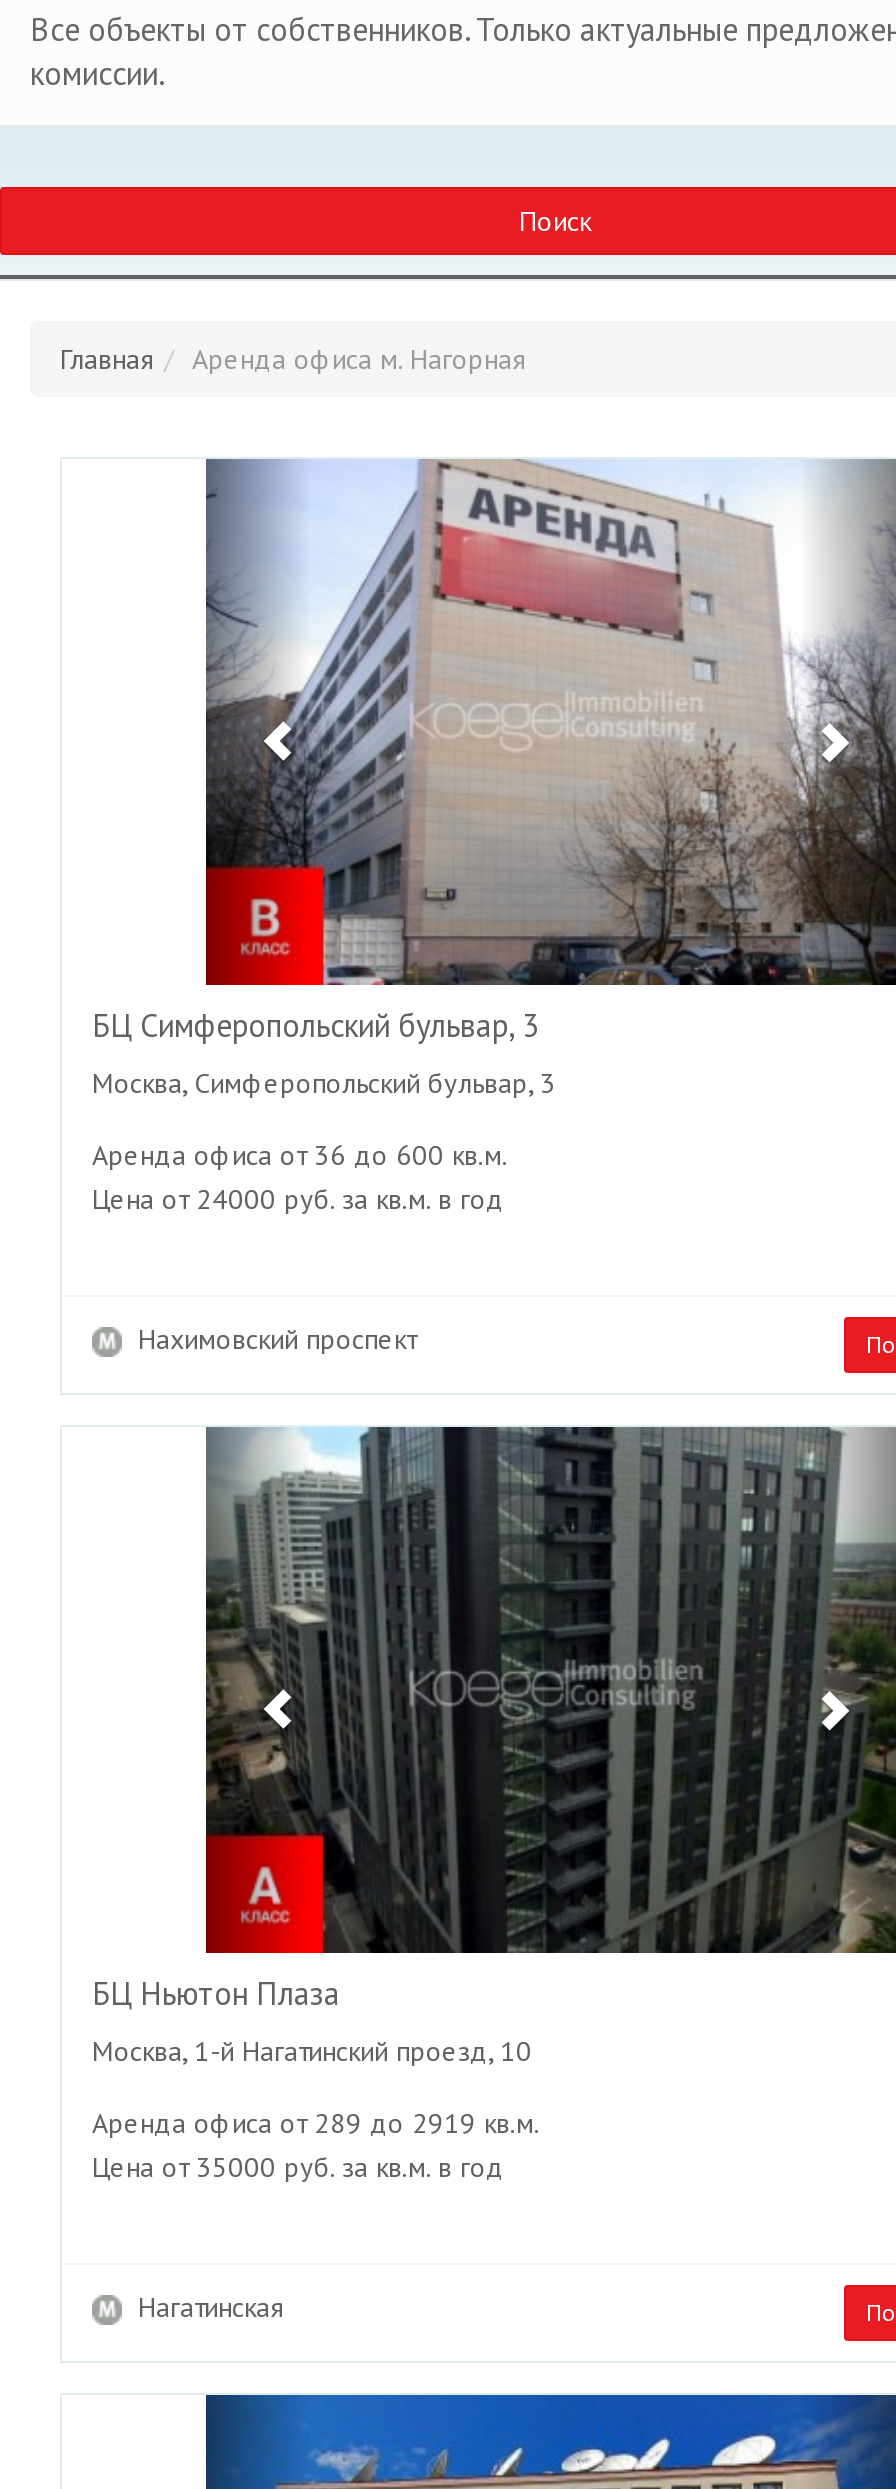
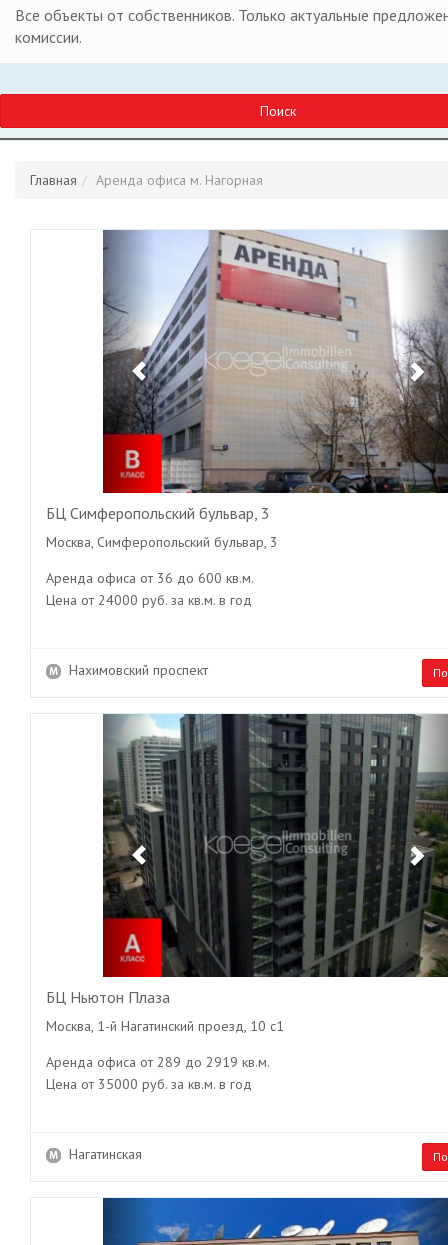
- Москва, 1-й Нагатинский проезд, 10
+ Москва, 1-й Нагатинский проезд, 10 с1
